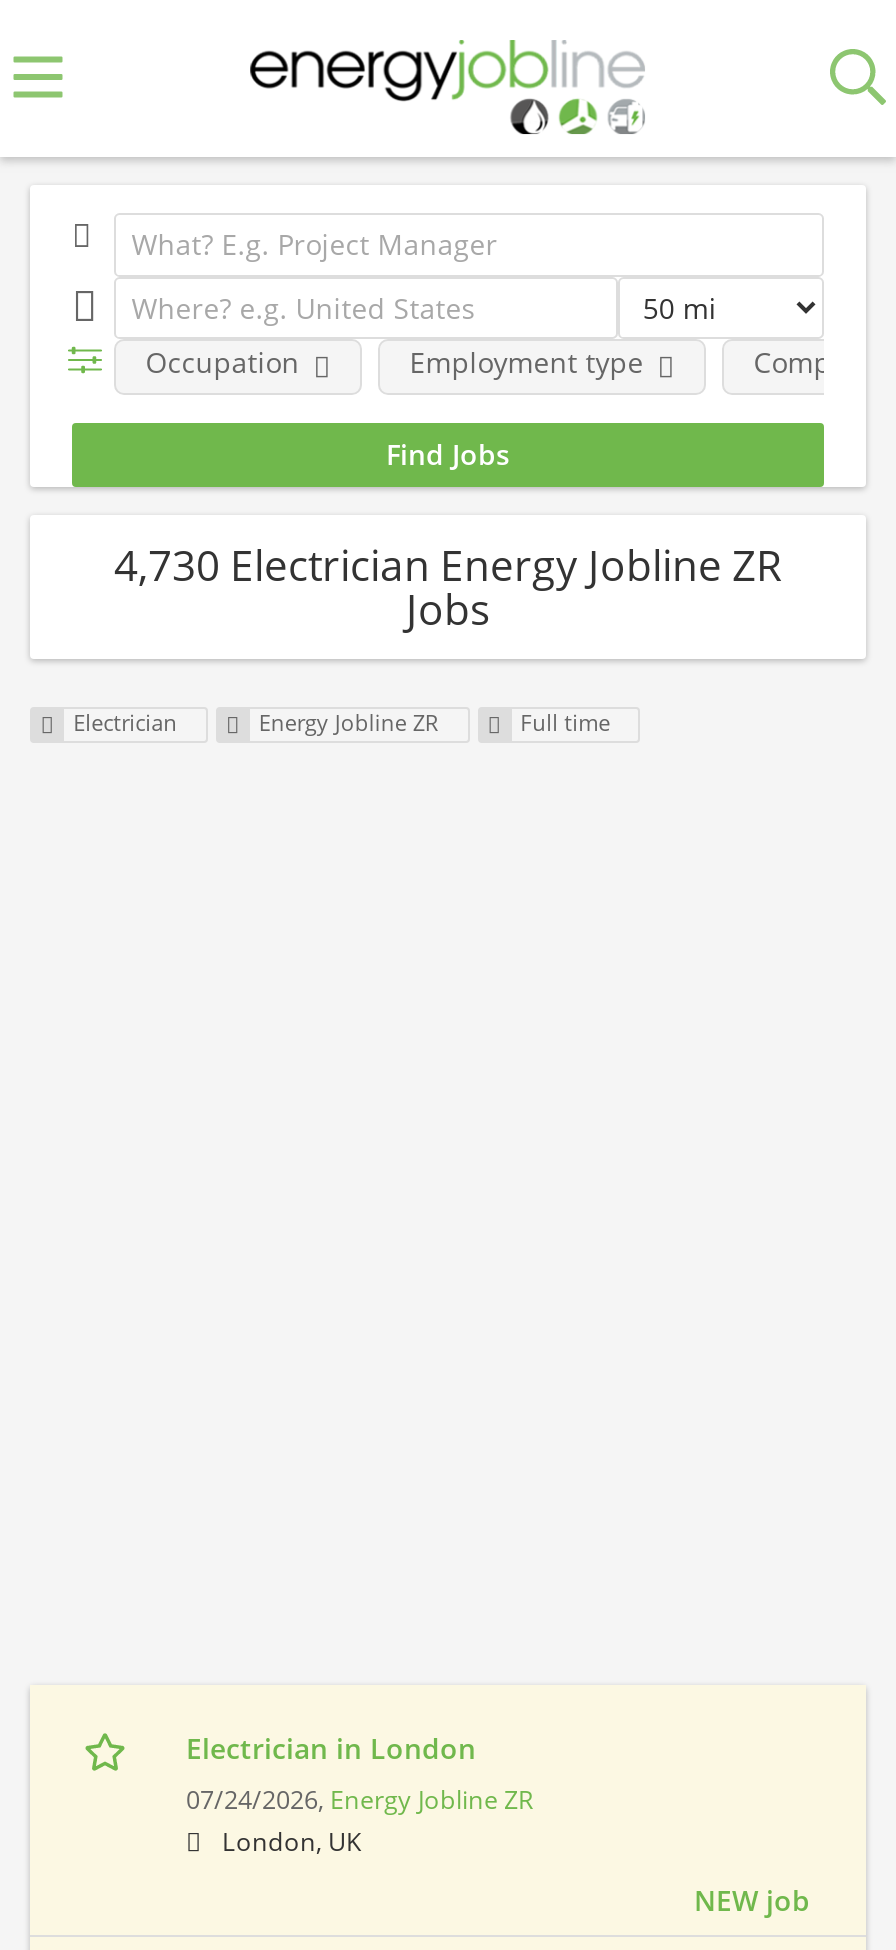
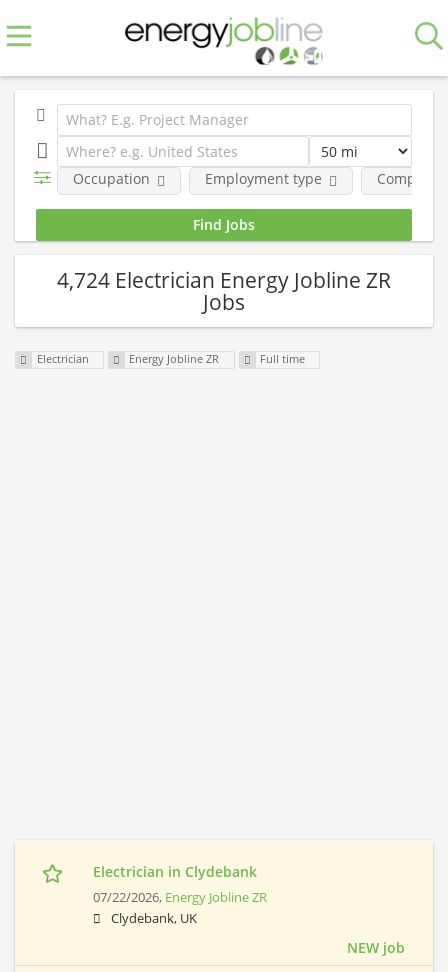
- 4,730 Electrician Energy Jobline ZR
+ 4,724 Electrician Energy Jobline ZR

- Electrician in London
+ Electrician in Clydebank

- 07/24/2026, Energy Jobline ZR
+ 07/22/2026, Energy Jobline ZR

- London, UK
+ Clydebank, UK
